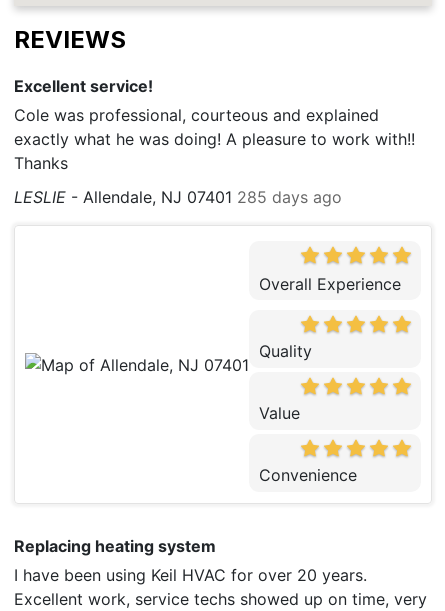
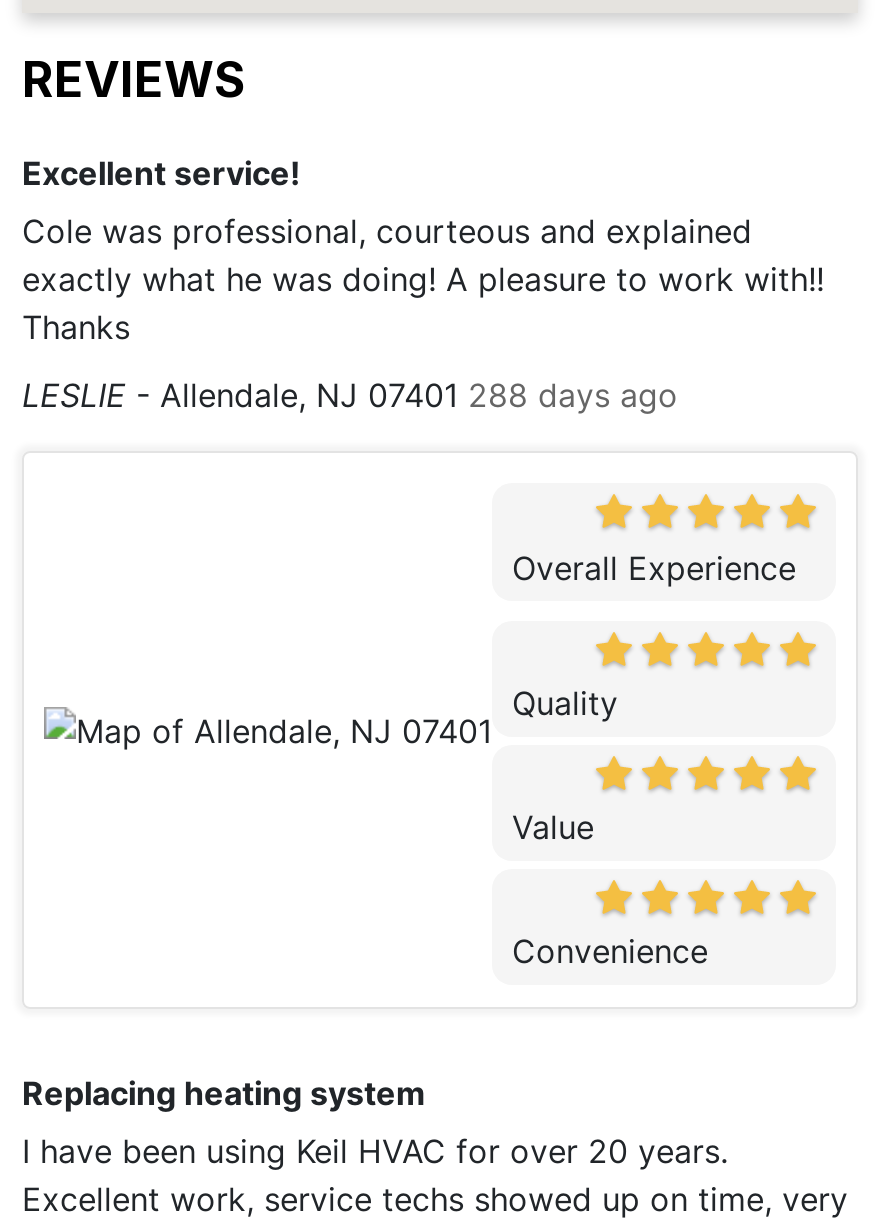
- LESLIE - Allendale, NJ 07401 285 days ago
+ LESLIE - Allendale, NJ 07401 288 days ago
